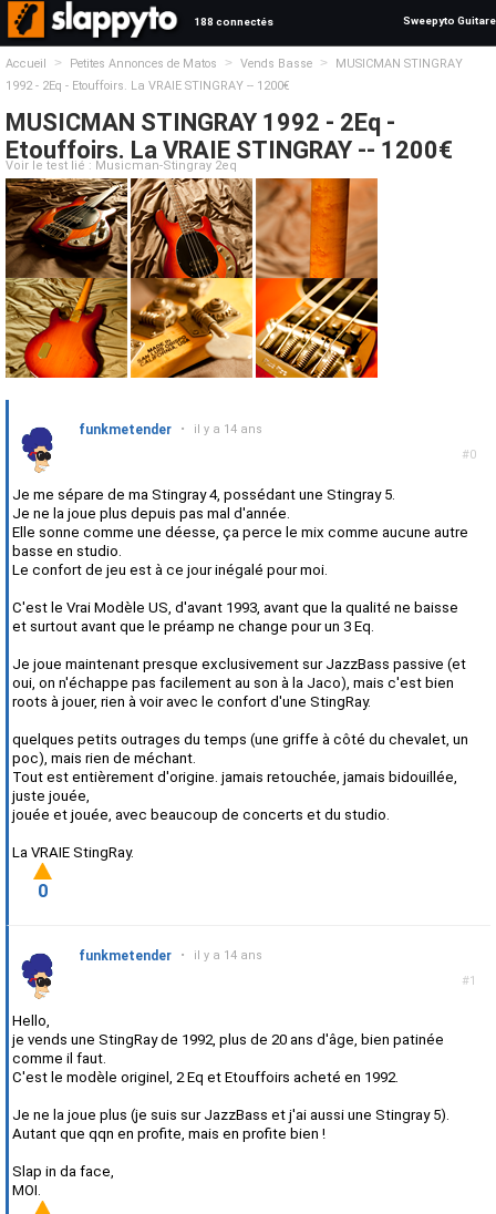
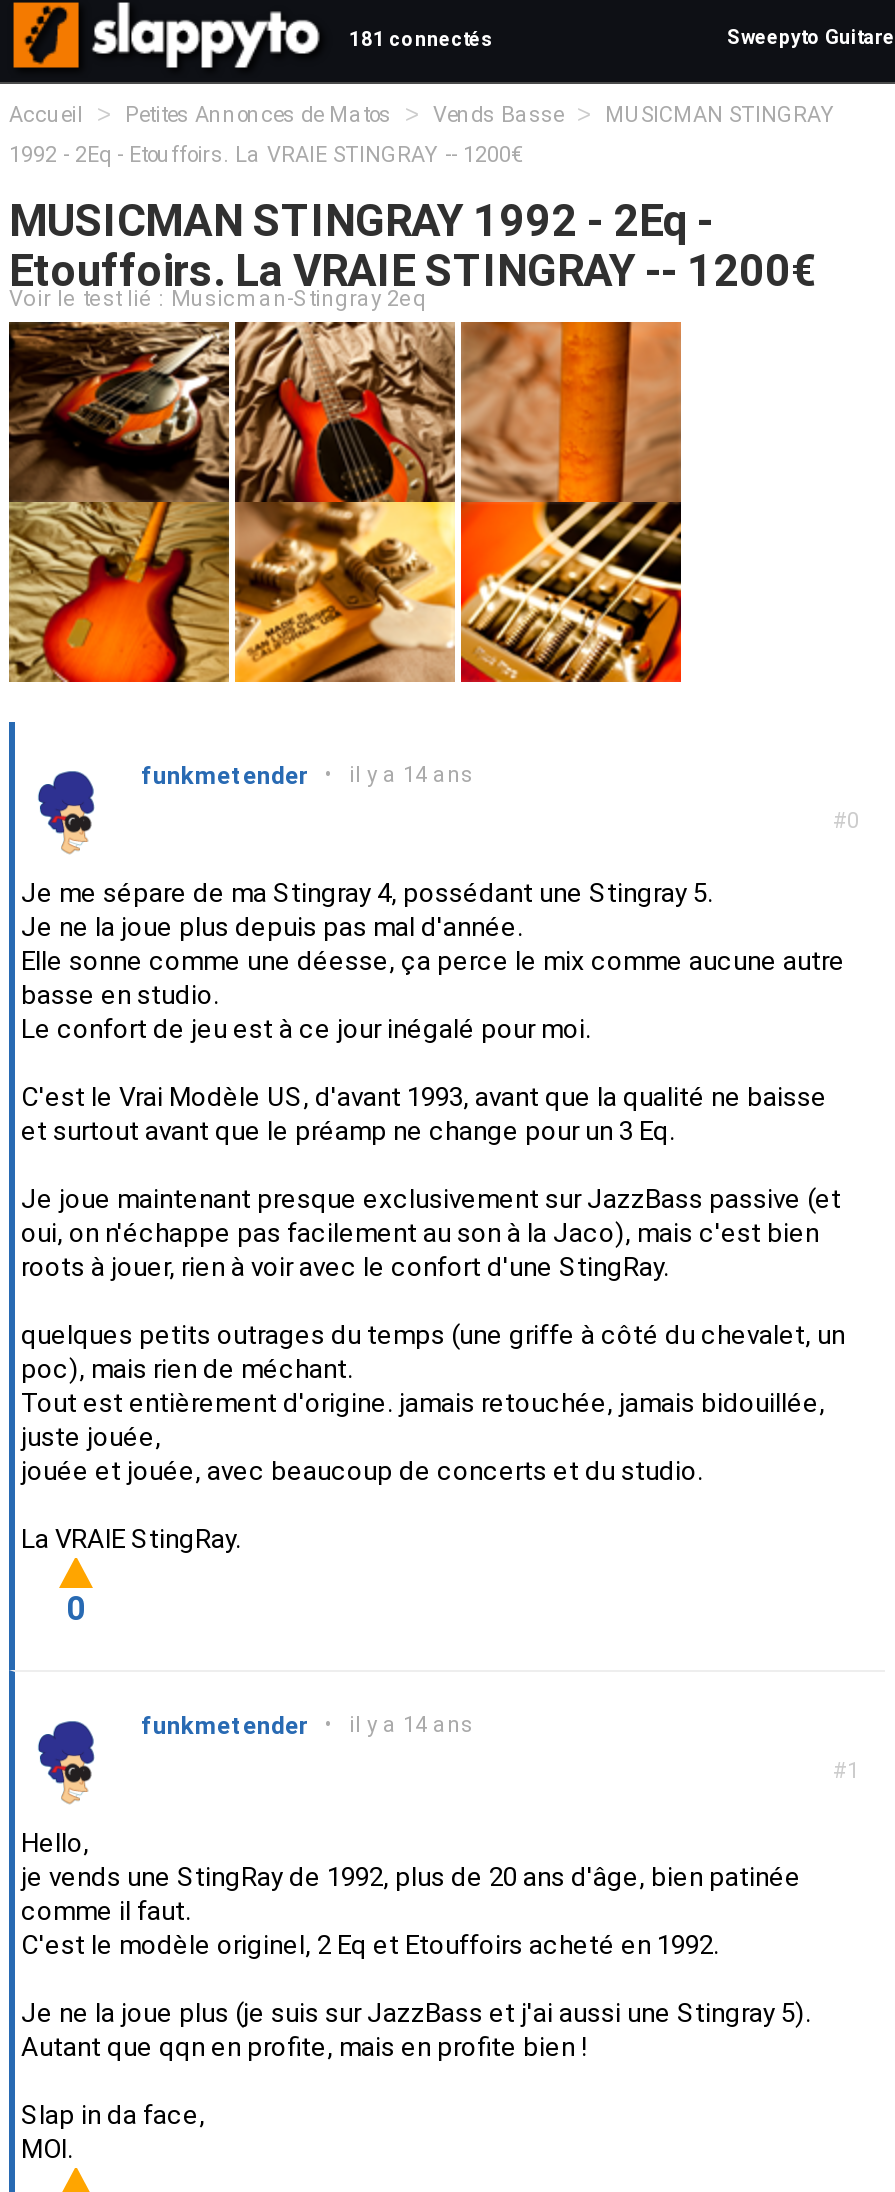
- 188 connectés
+ 181 connectés
